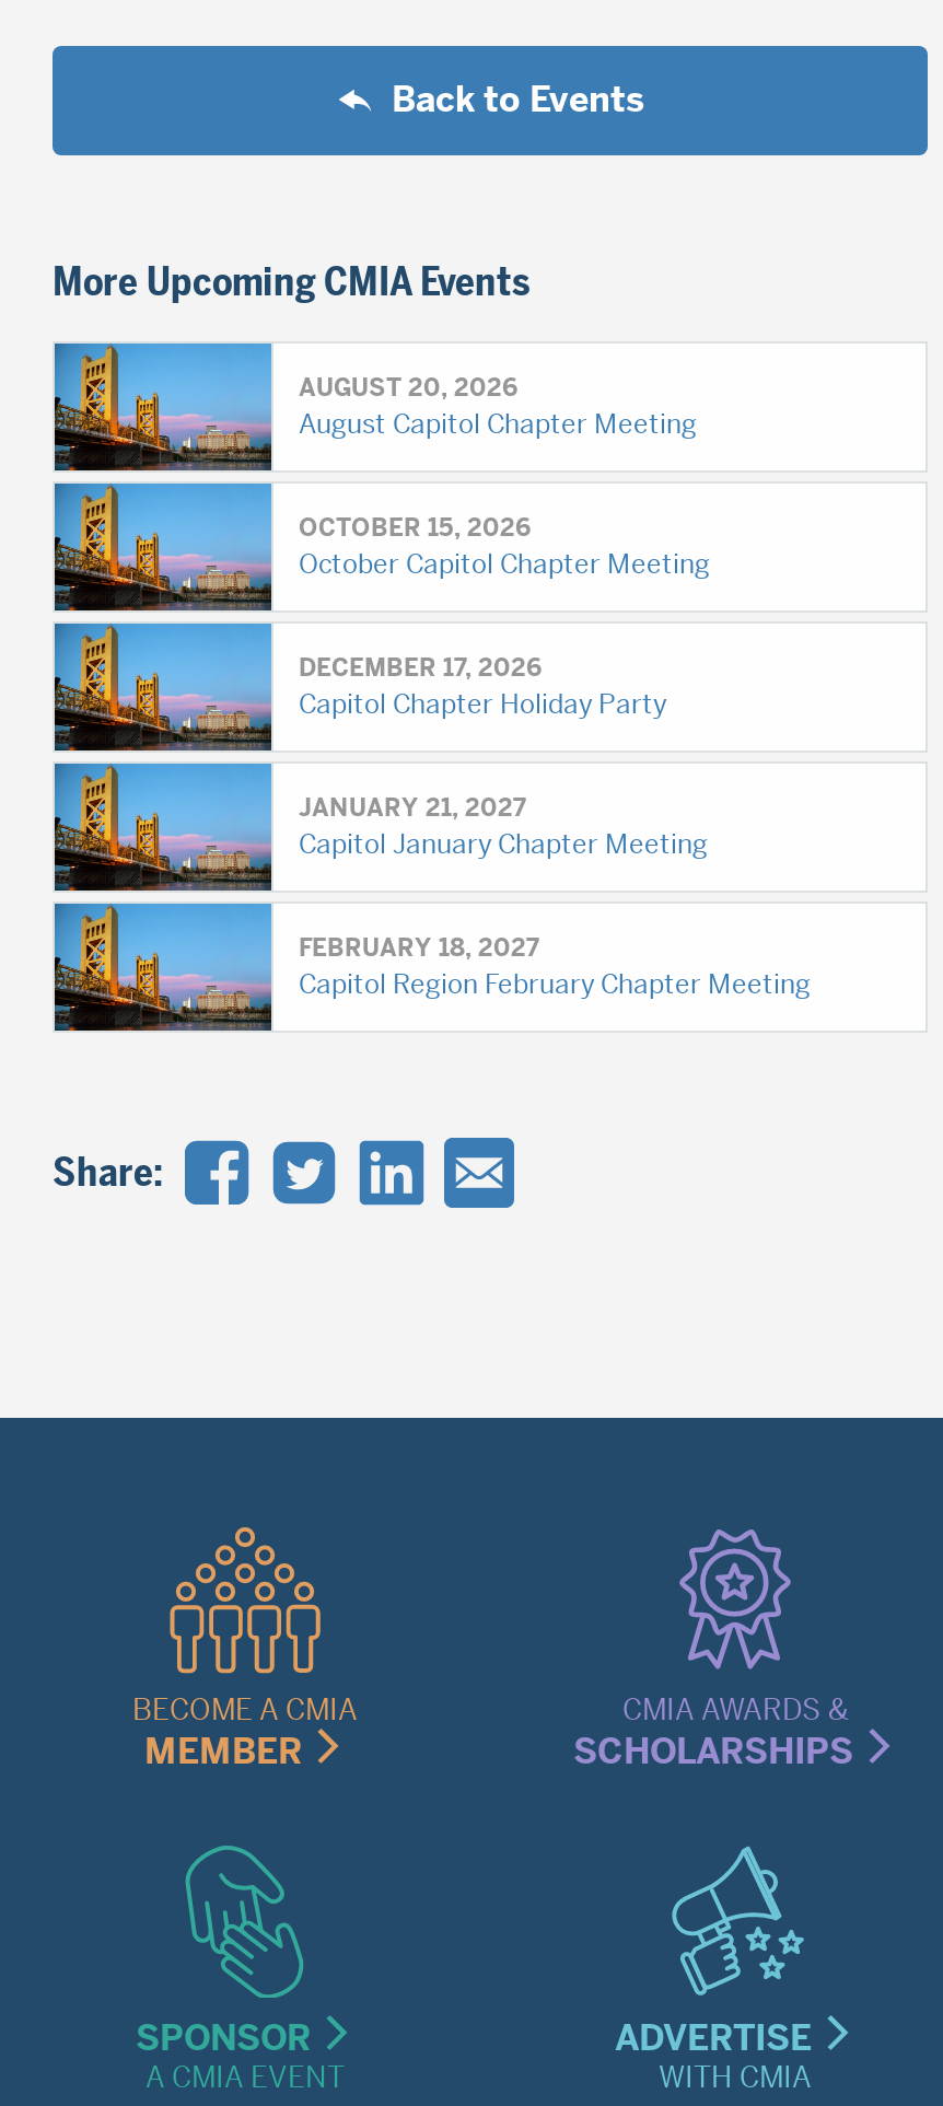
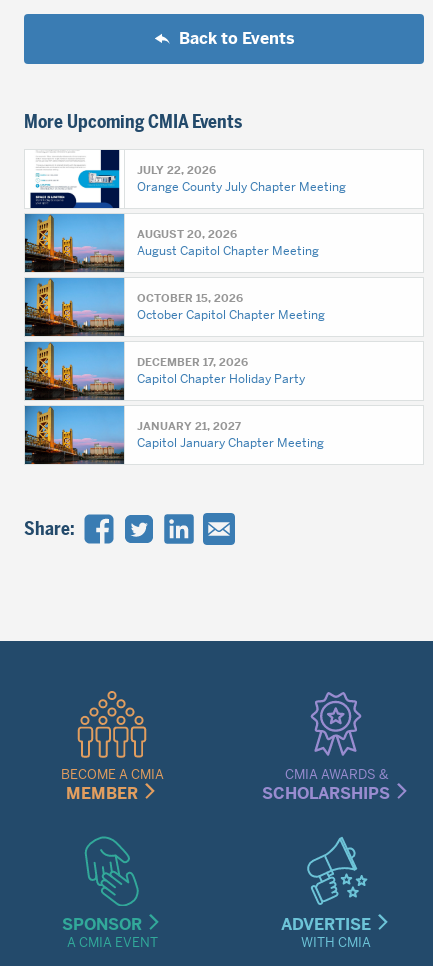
+ [image]
+ JULY 22, 2026
+ Orange County July Chapter Meeting

moved down: AUGUST 20, 2026 | August Capitol Chapter Meeting | OCTOBER 15, 2026 | October Capitol Chapter Meeting | DECEMBER 17, 2026 | Capitol Chapter Holiday Party | JANUARY 21, 2027 | Capitol January Chapter Meeting

- FEBRUARY 18, 2027
- Capitol Region February Chapter Meeting
